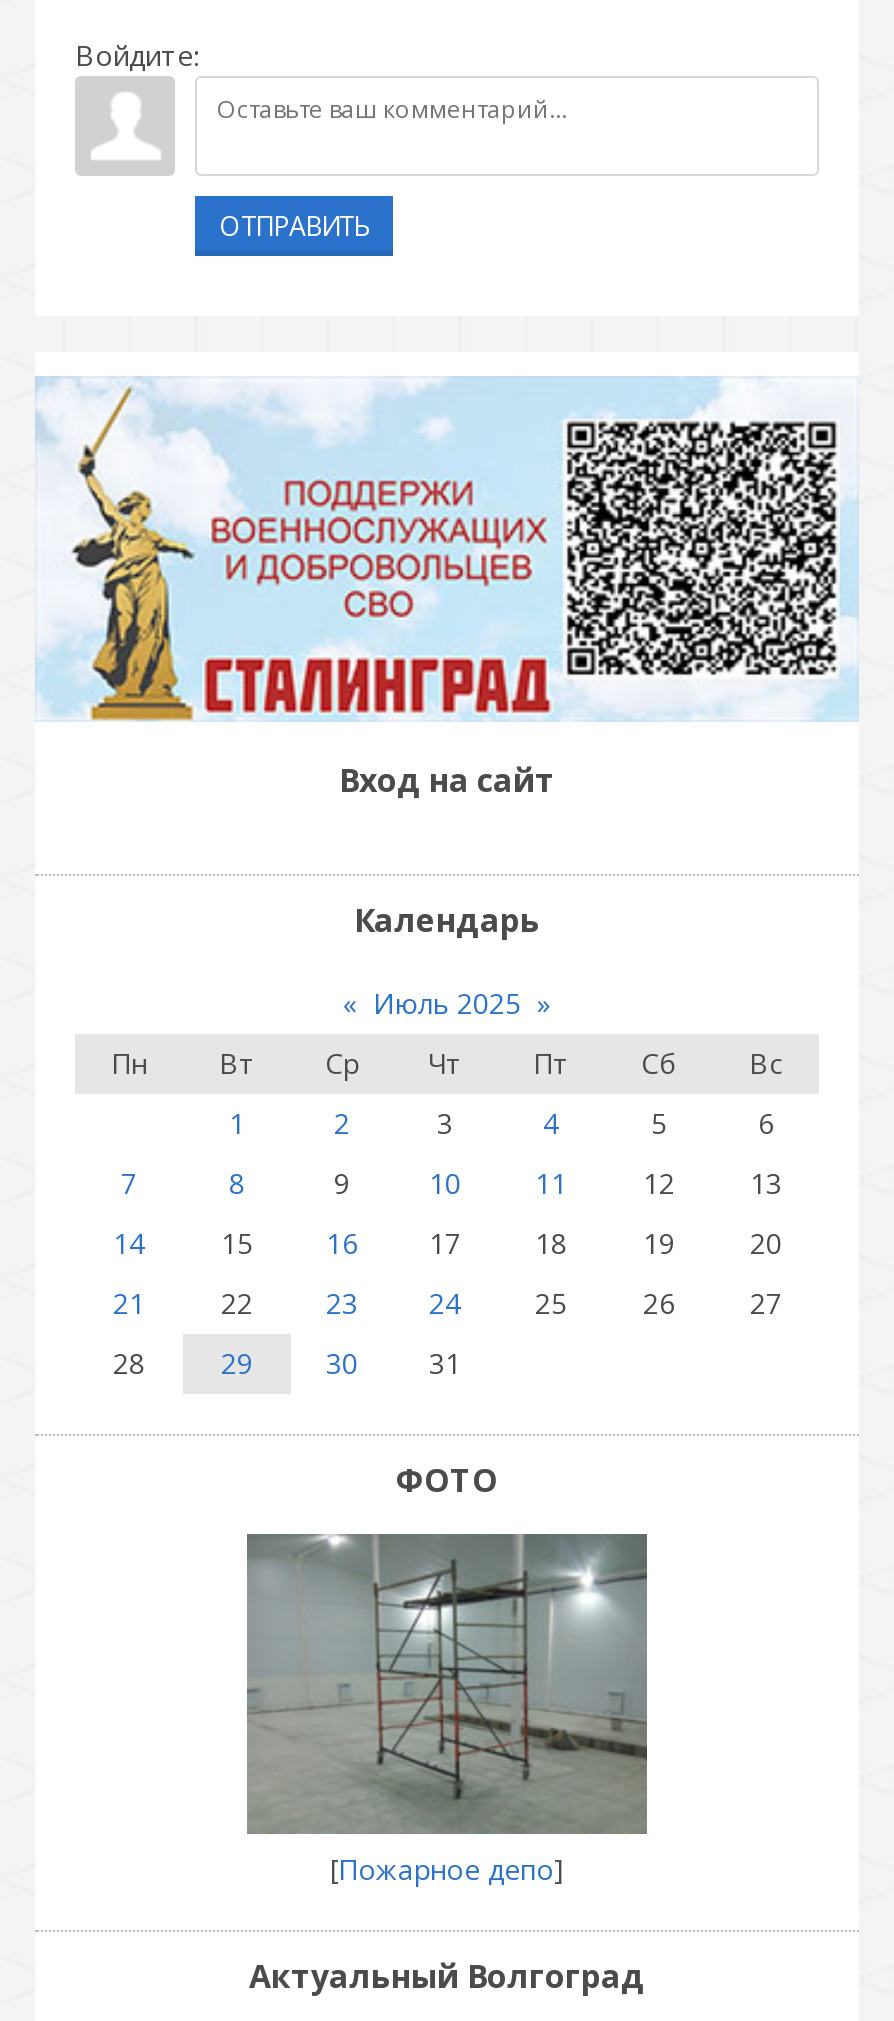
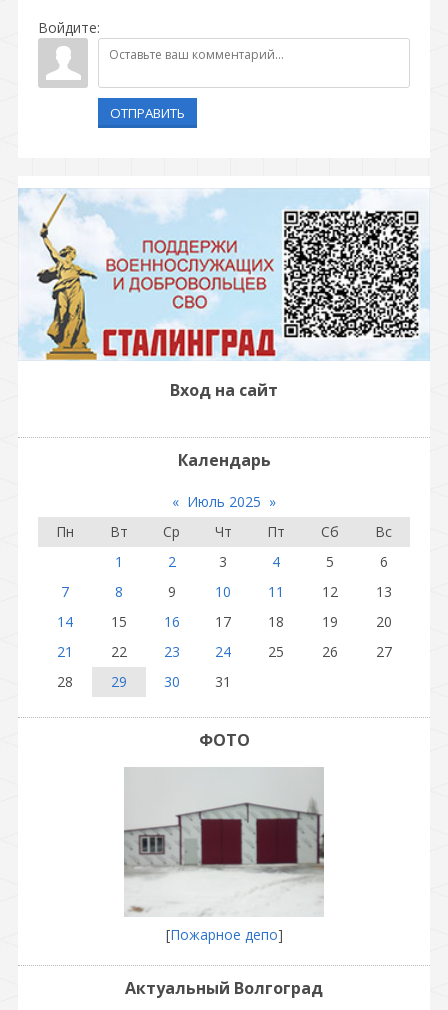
- [image]
+ [image]
